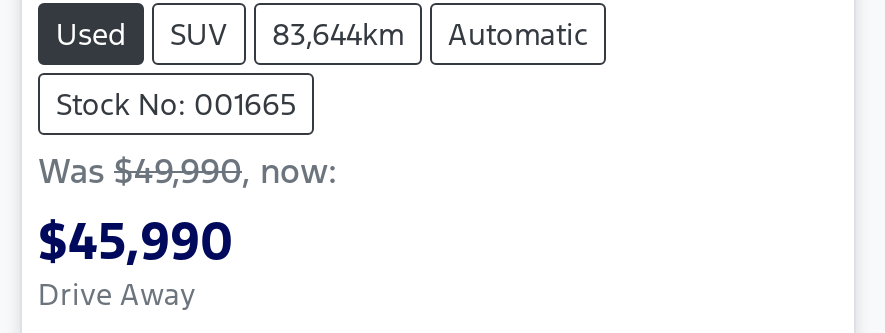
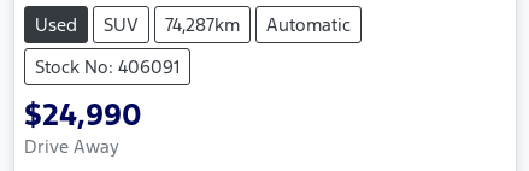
- Used SUV 83,644km Automatic
+ Used SUV 74,287km Automatic

- Stock No: 001665
- Was $49,990, now:
- $45,990
+ Stock No: 406091
+ $24,990
